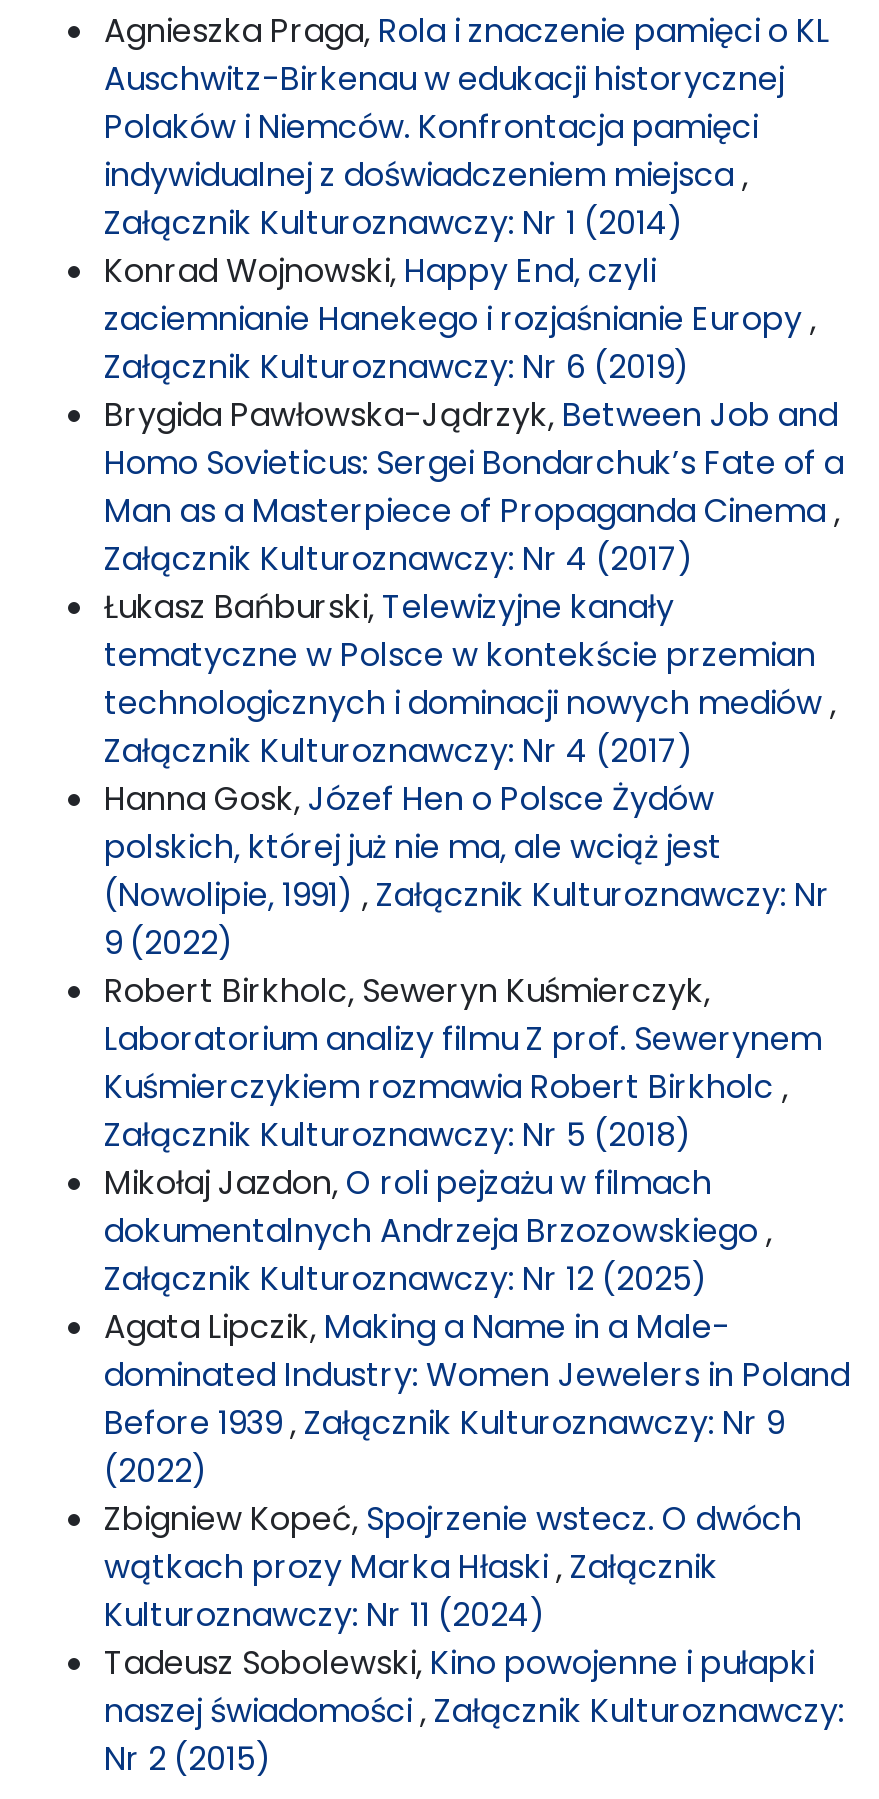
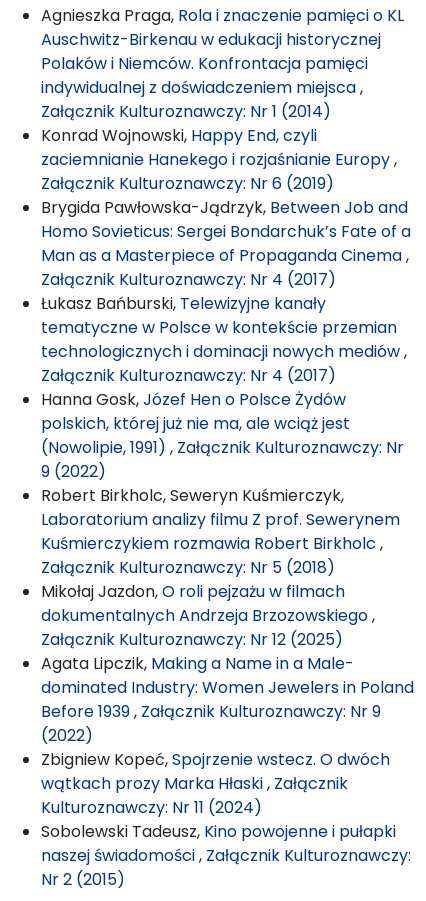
- Tadeusz Sobolewski, Kino powojenne i pułapki
+ Sobolewski Tadeusz, Kino powojenne i pułapki
